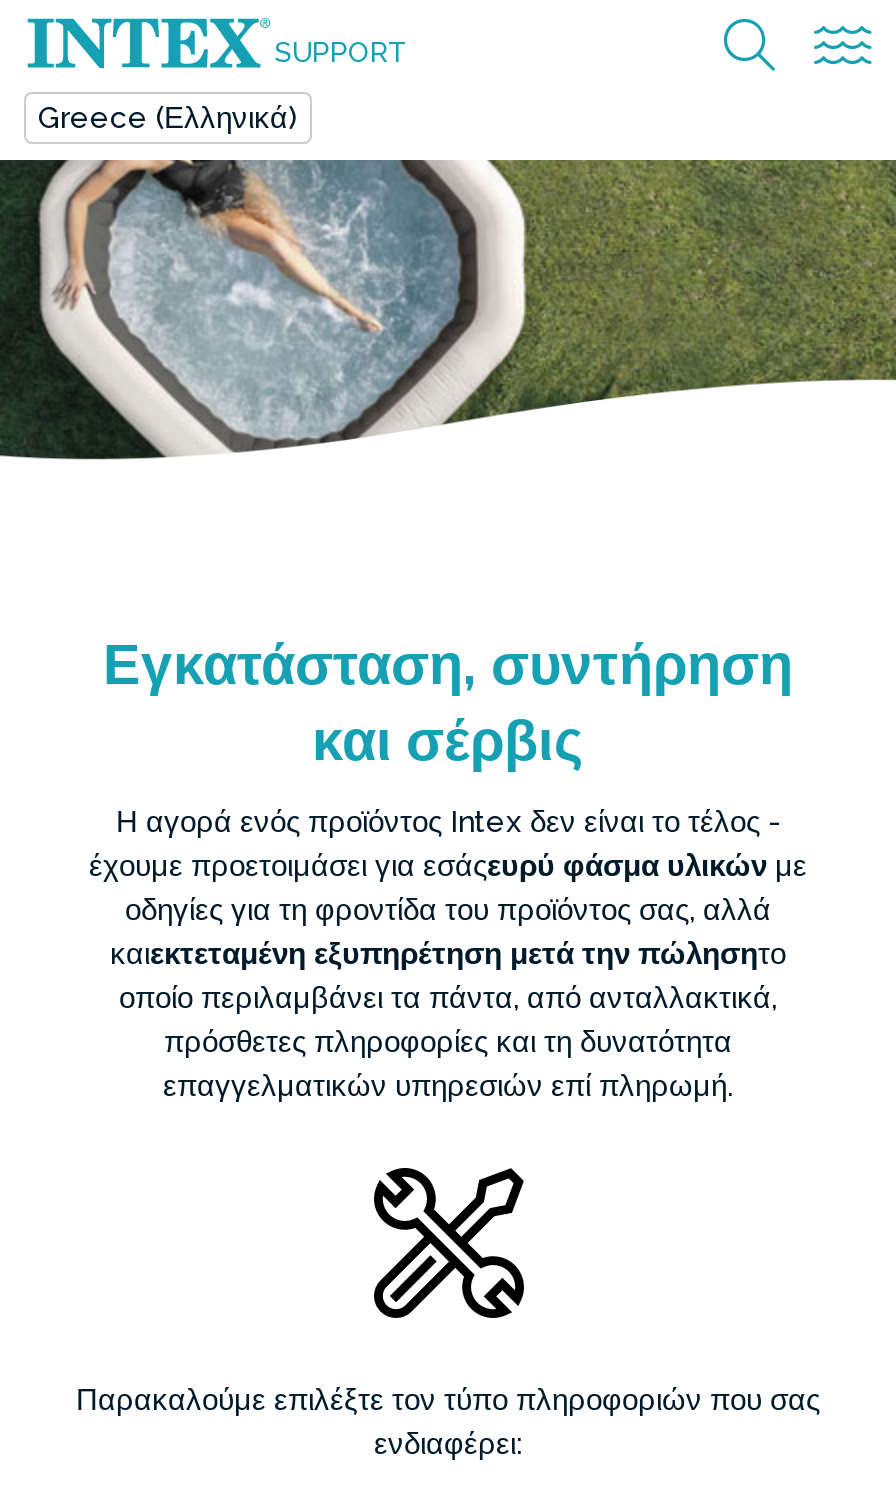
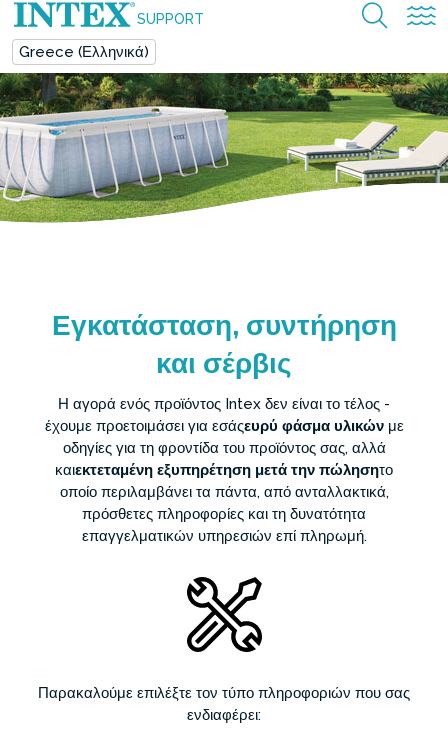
- [image]
+ [image]
